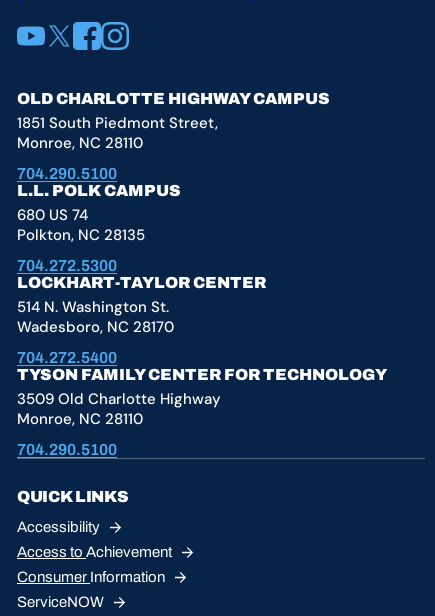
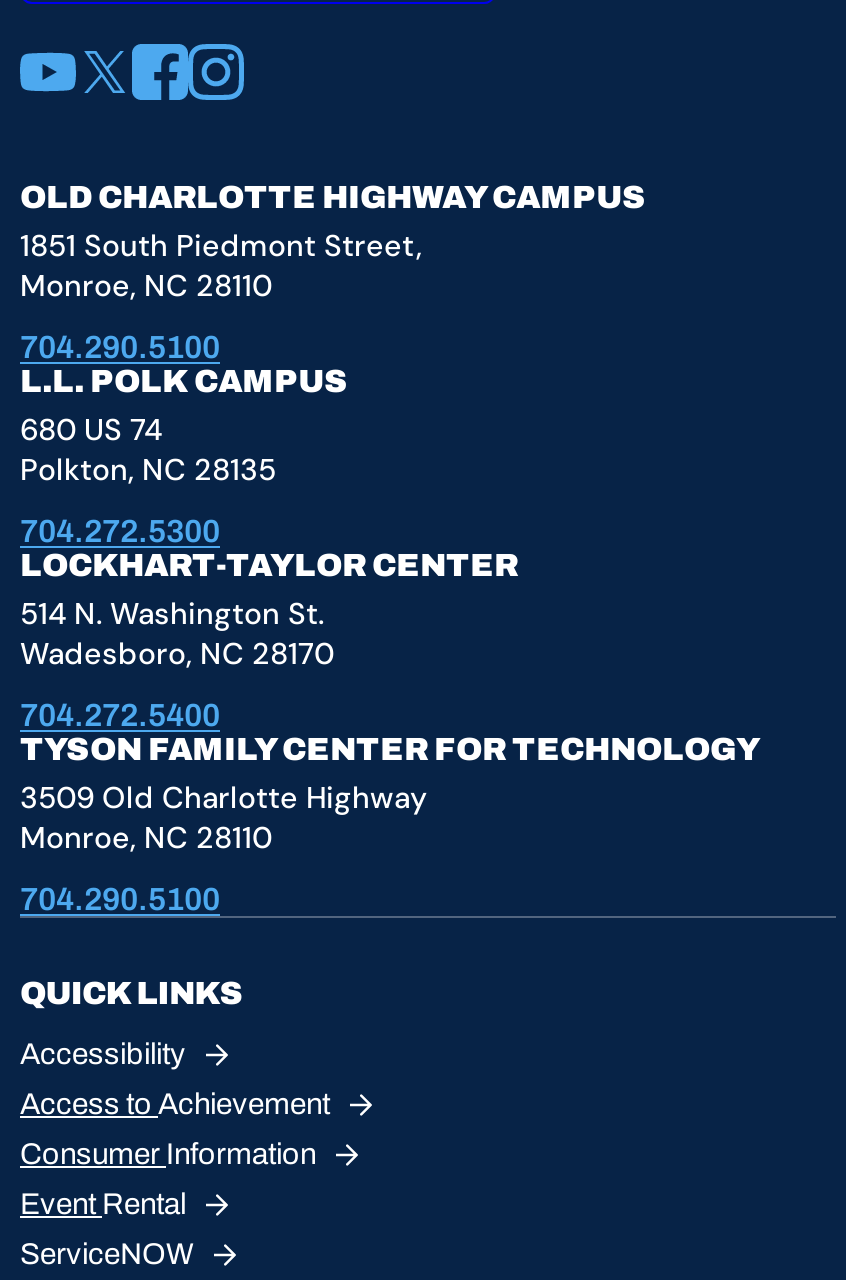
+ Event Rental
